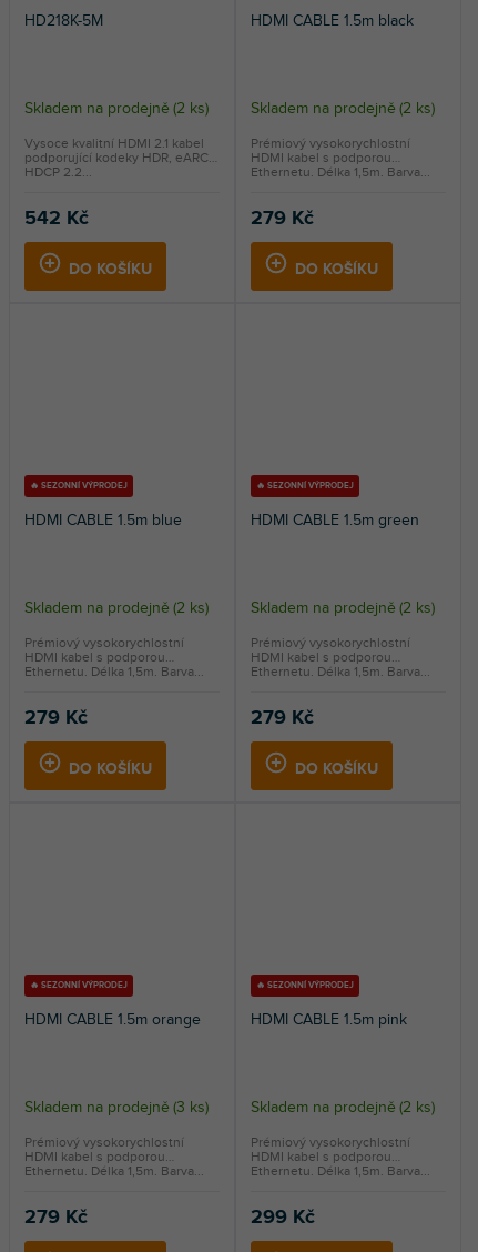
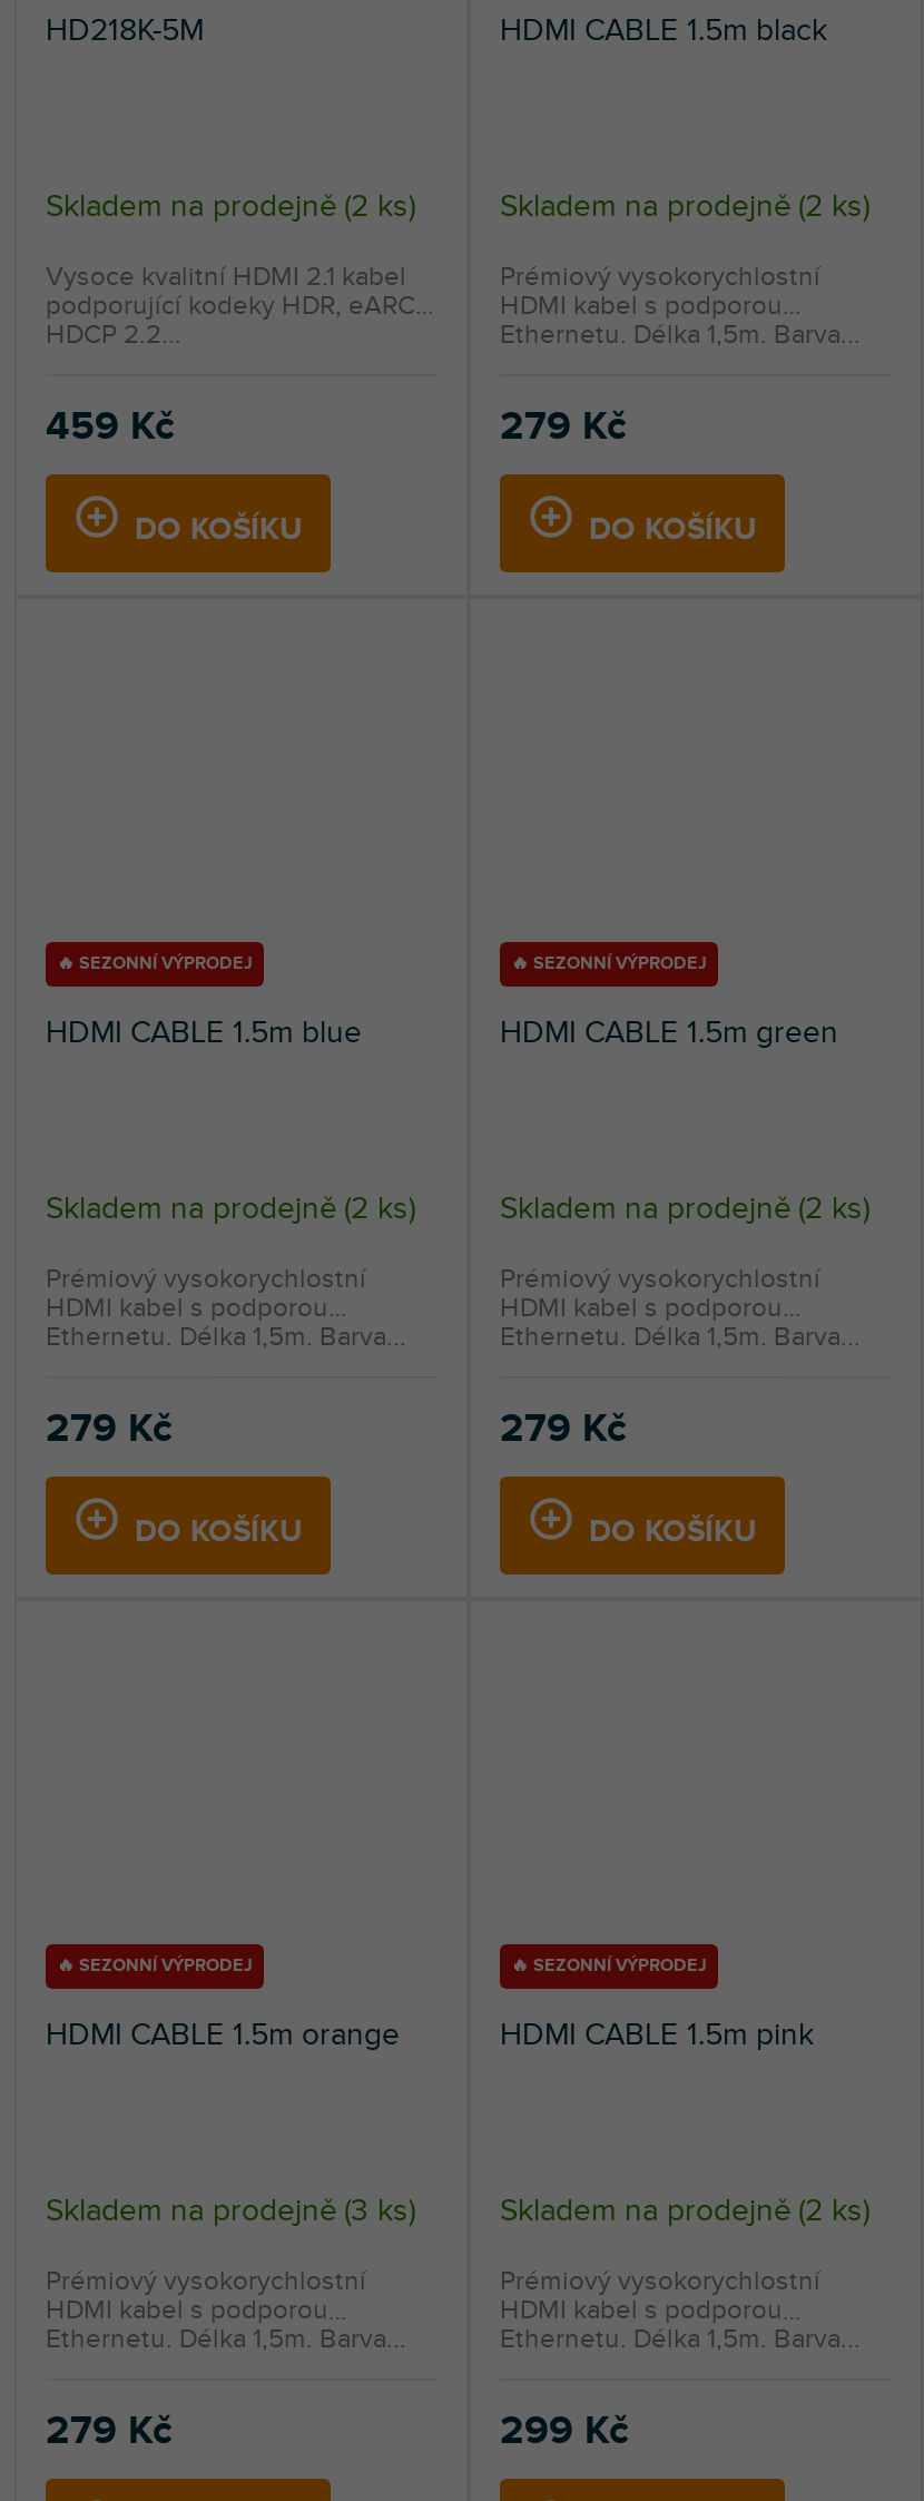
- 542 Kč
+ 459 Kč
